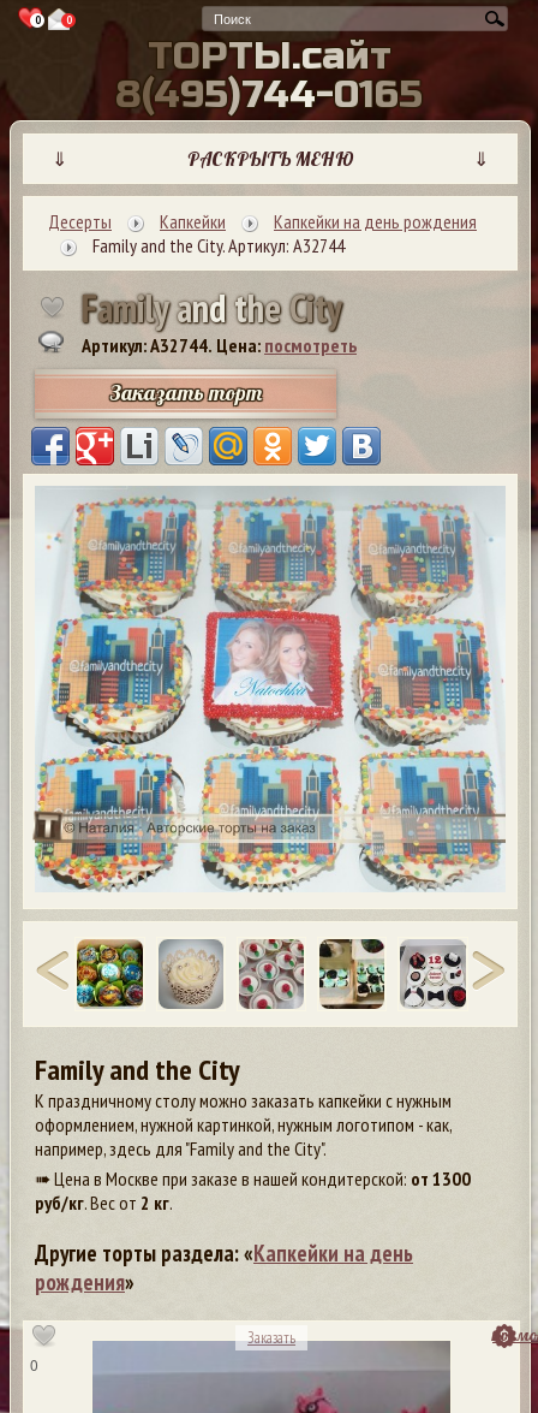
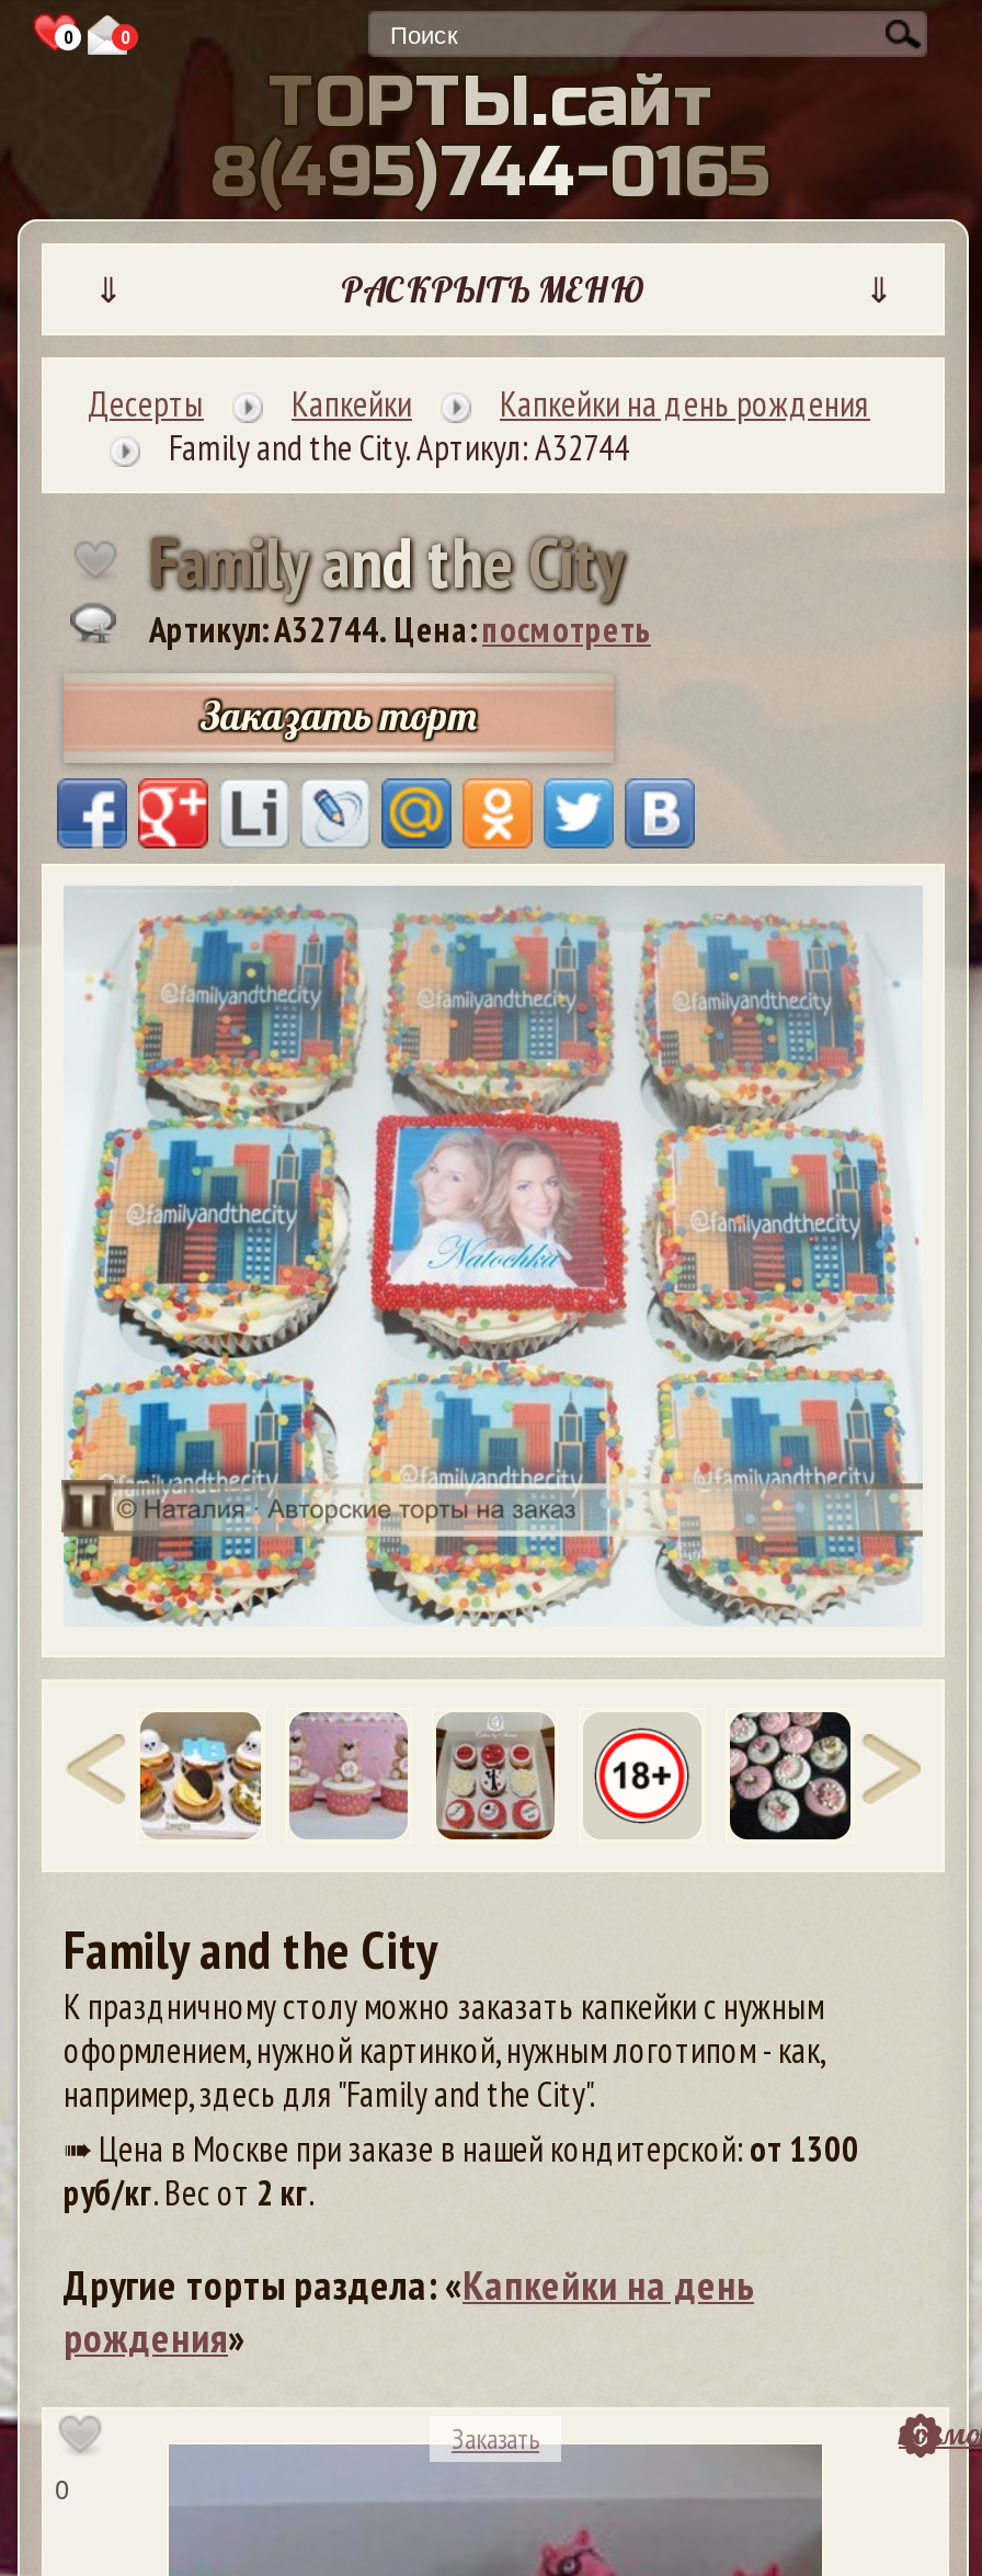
- [image]
+ [image]

- [image]
+ [image]

- [image]
+ [image]

- [image]
+ [image]

- [image]
+ [image]
